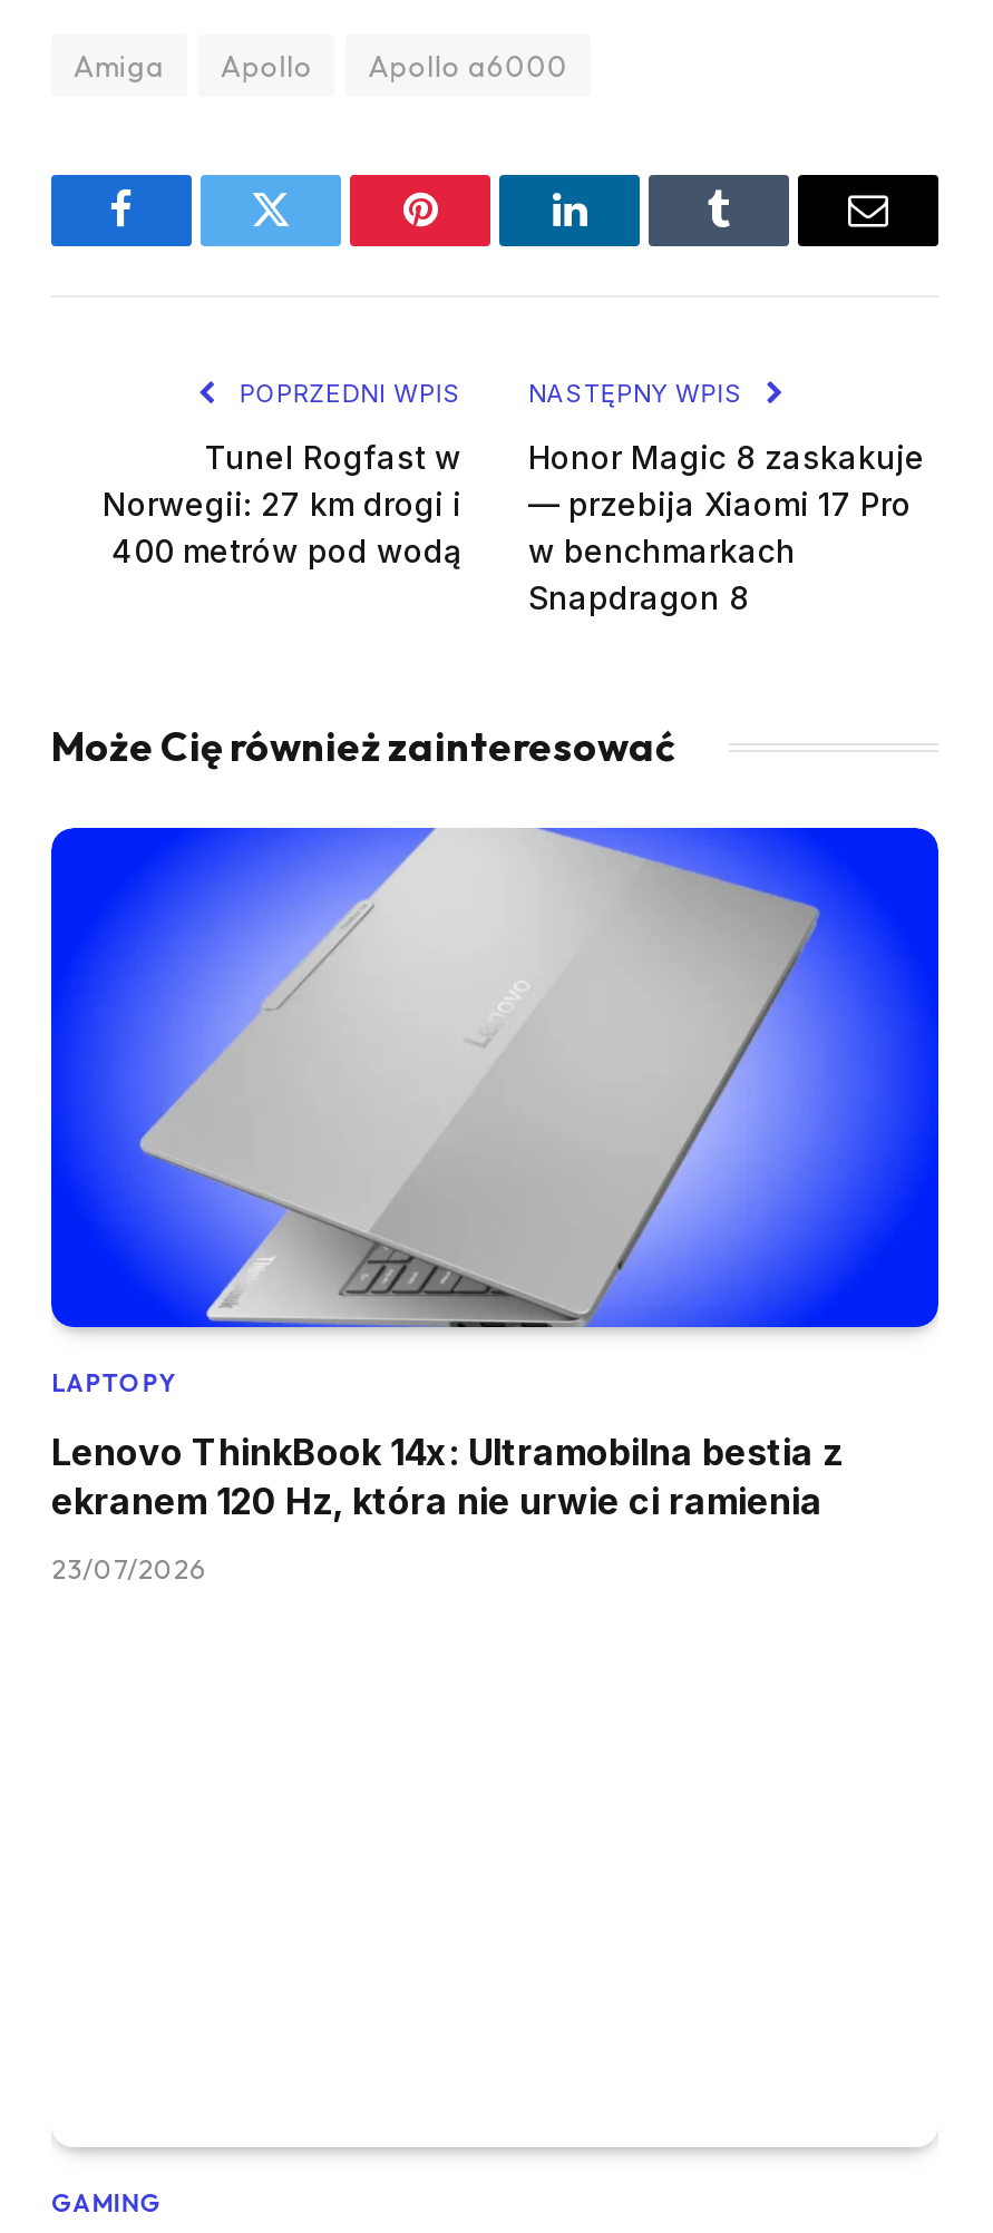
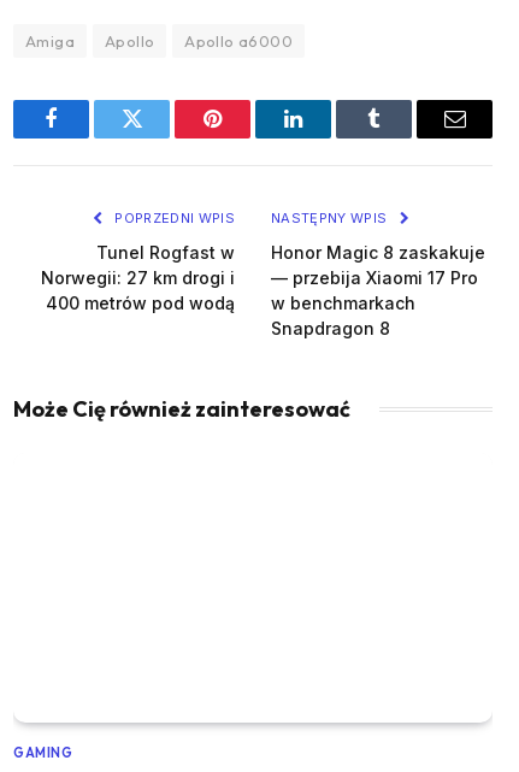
- [image]
- LAPTOPY
- Lenovo ThinkBook 14x: Ultramobilna bestia z
- ekranem 120 Hz, która nie urwie ci ramienia
- 23/07/2026
